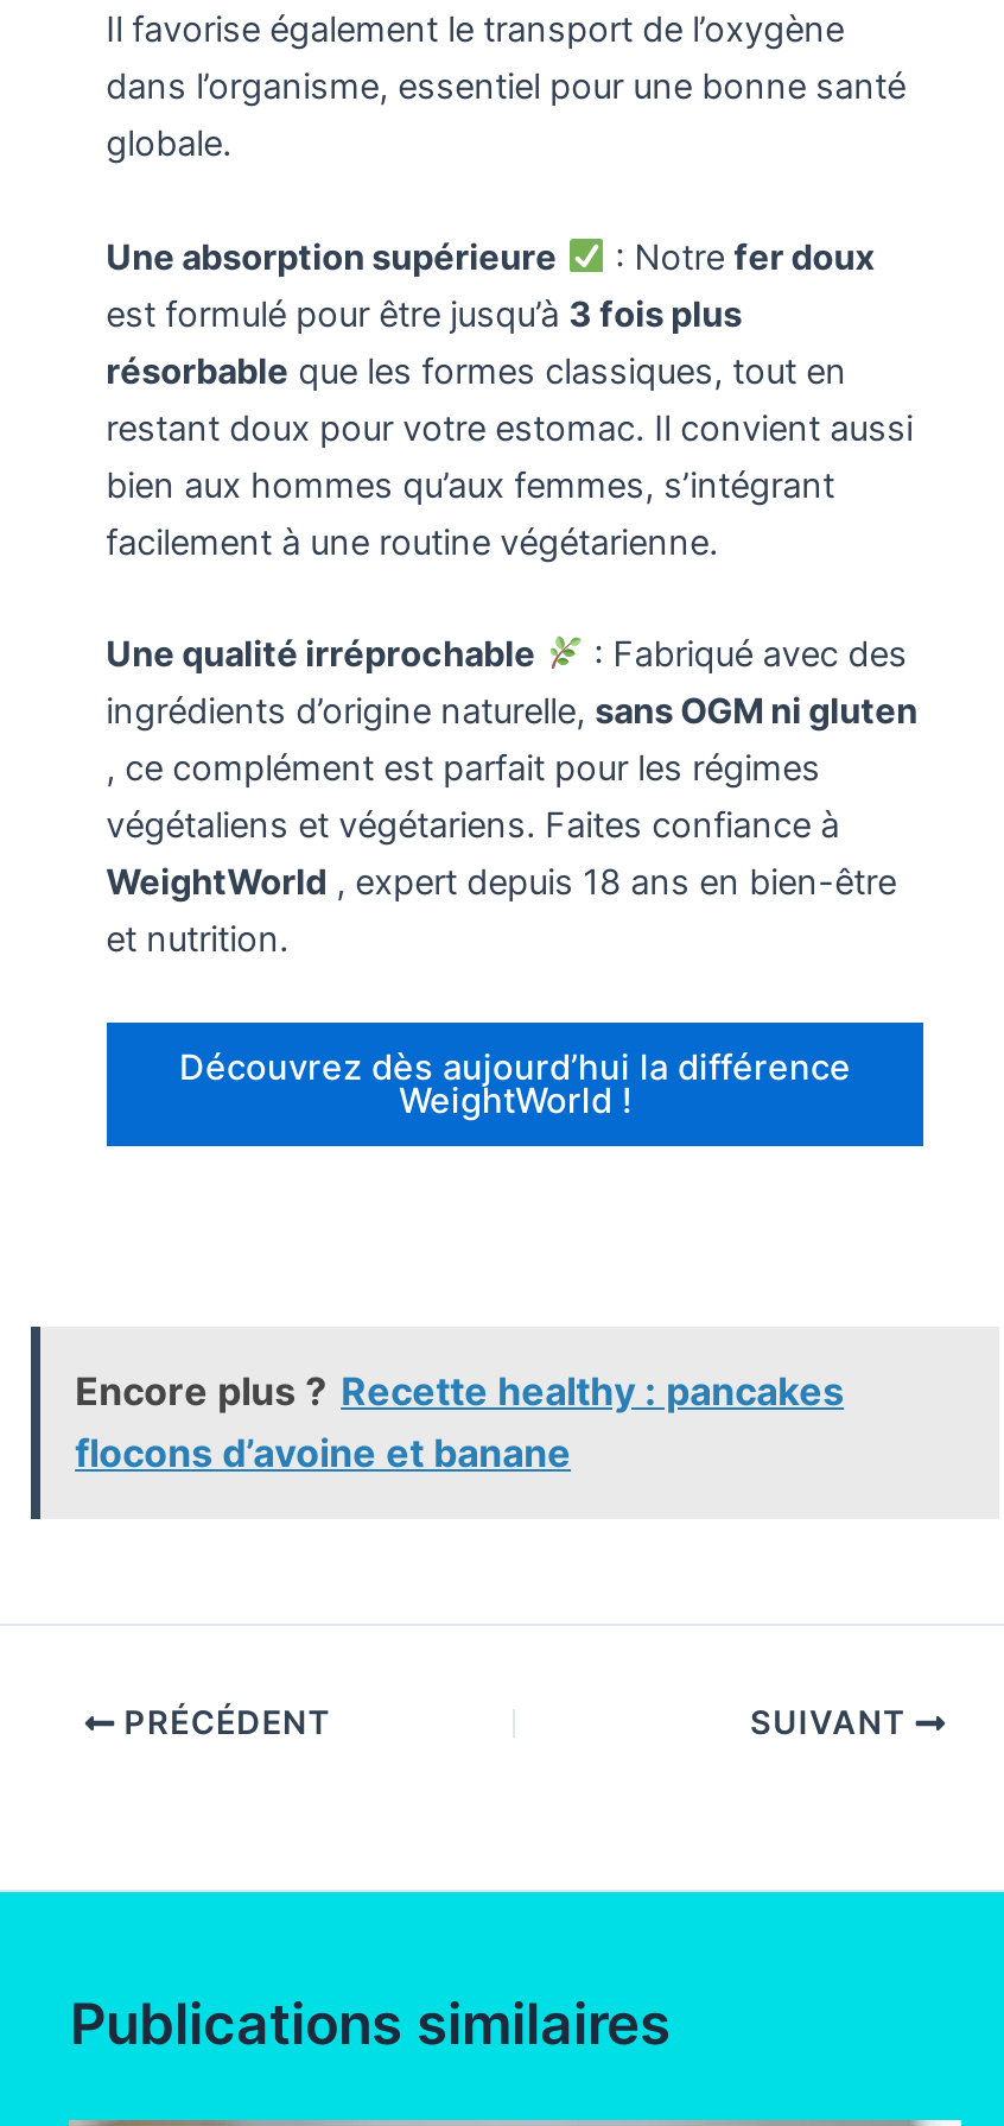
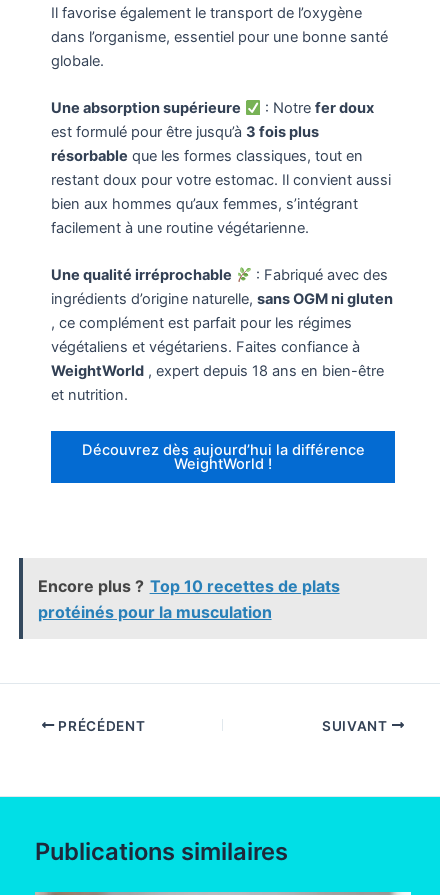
- Encore plus ? Recette healthy : pancakes
- flocons d’avoine et banane
+ Encore plus ? Top 10 recettes de plats
+ protéinés pour la musculation
